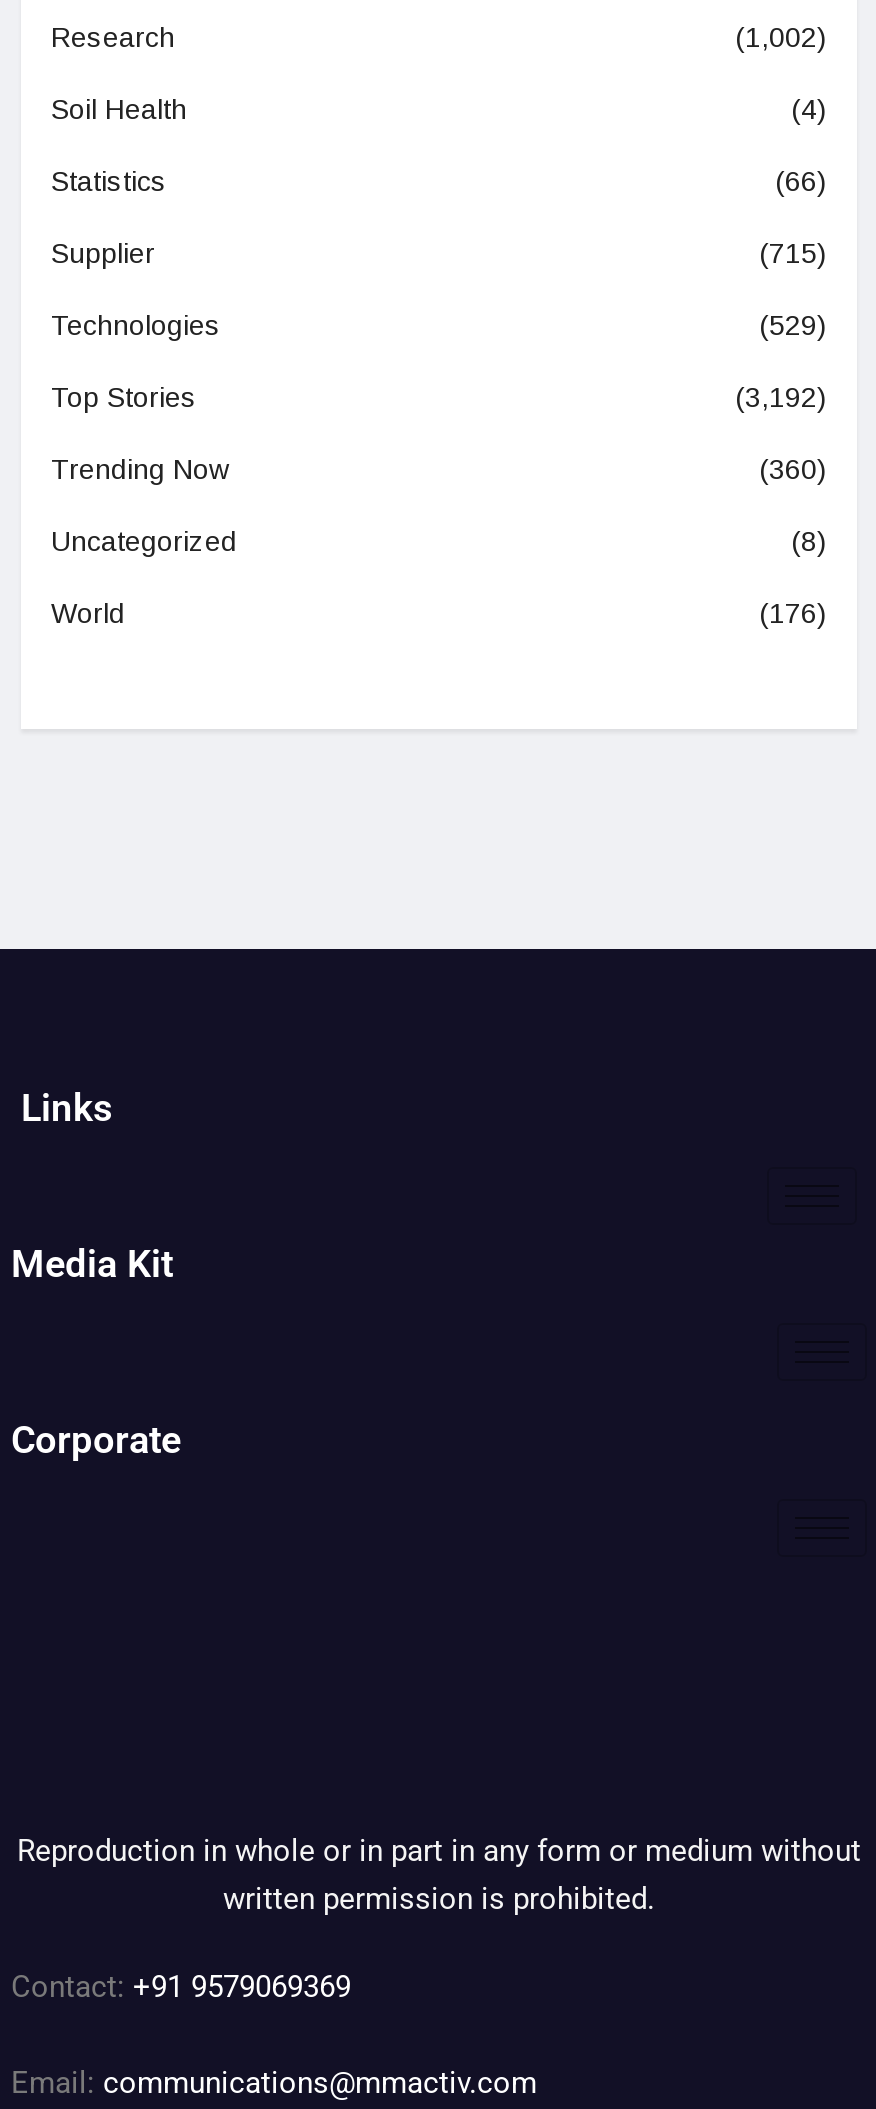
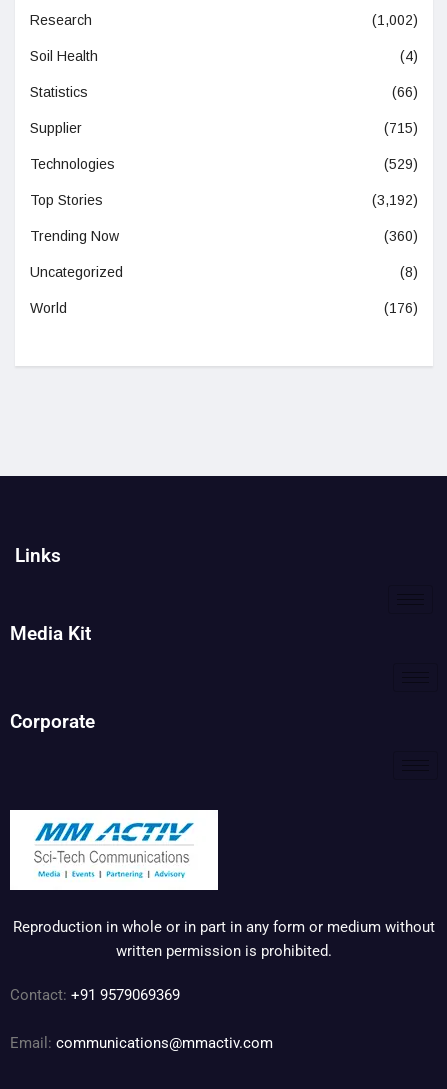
+ [image]
